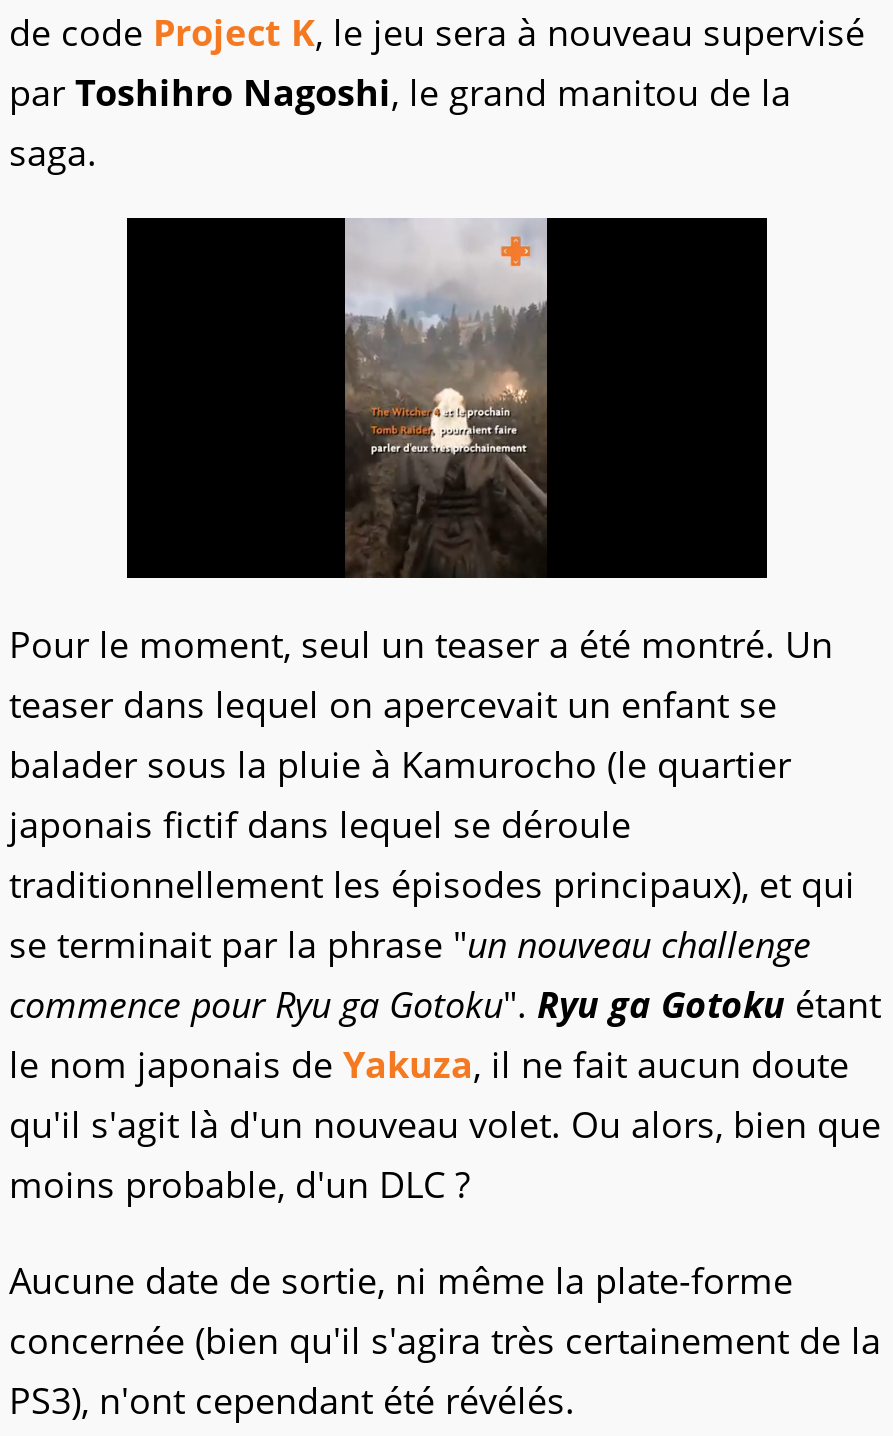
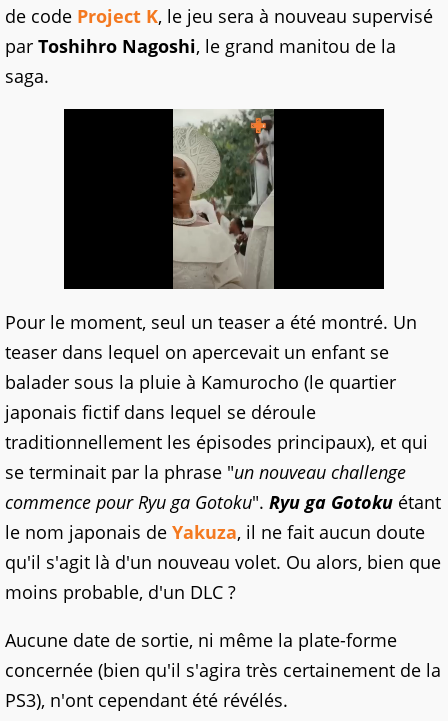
- [image]
+ [image]
